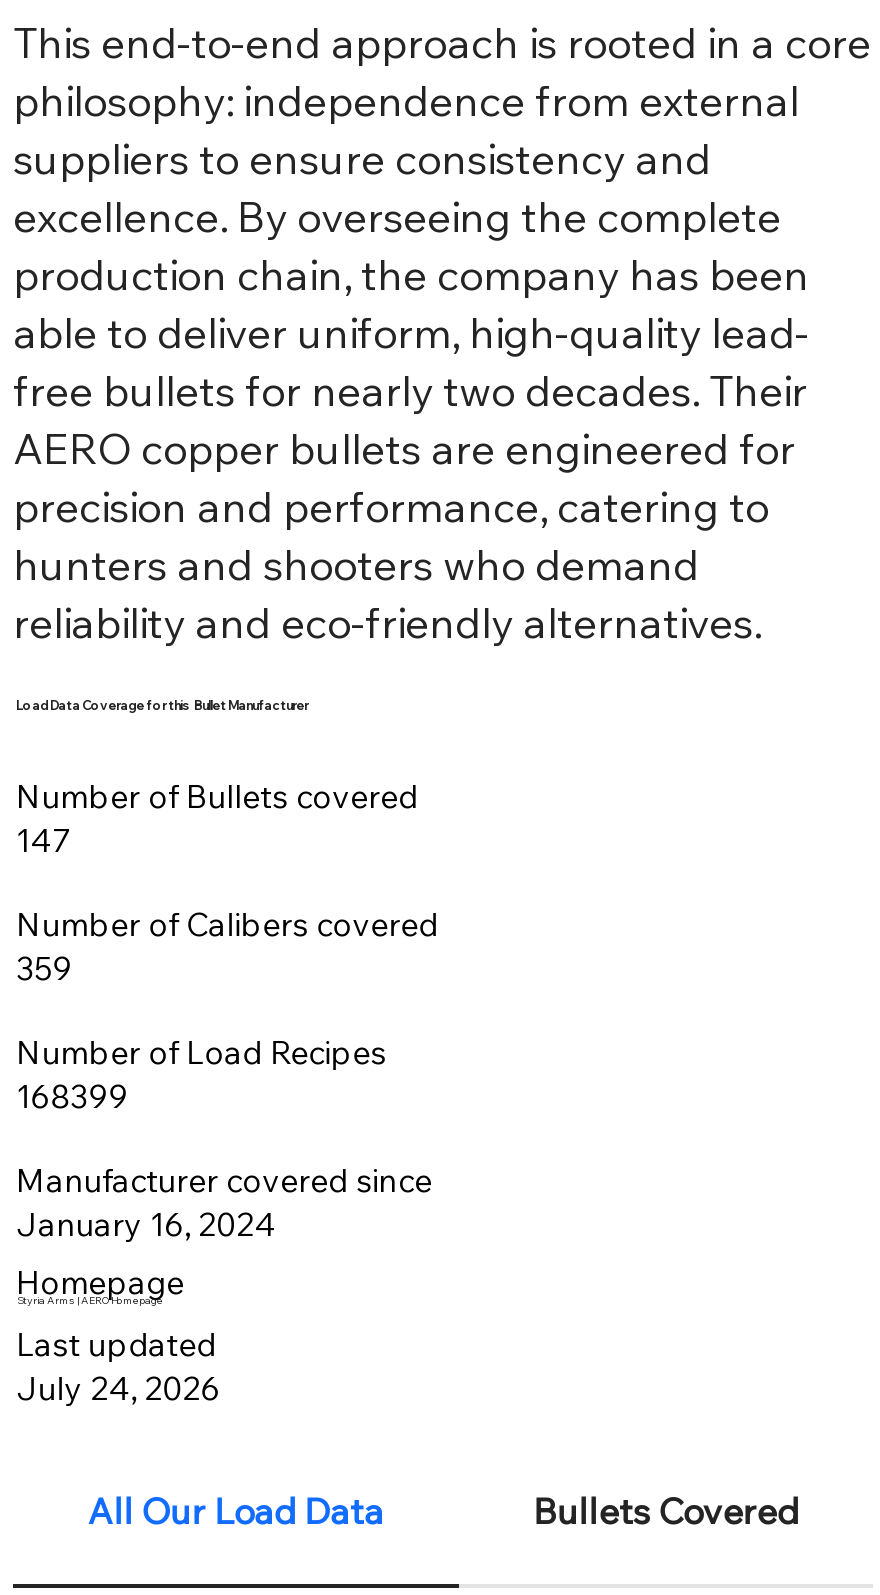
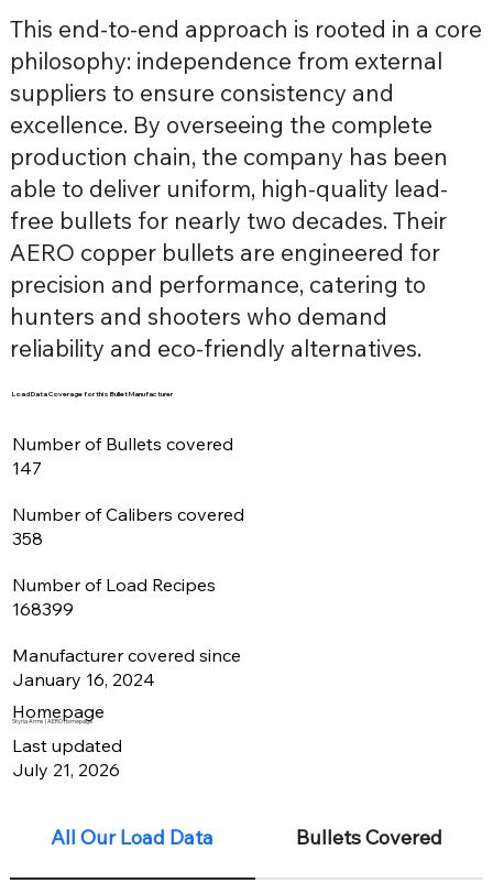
- 359
+ 358

- July 24, 2026
+ July 21, 2026
